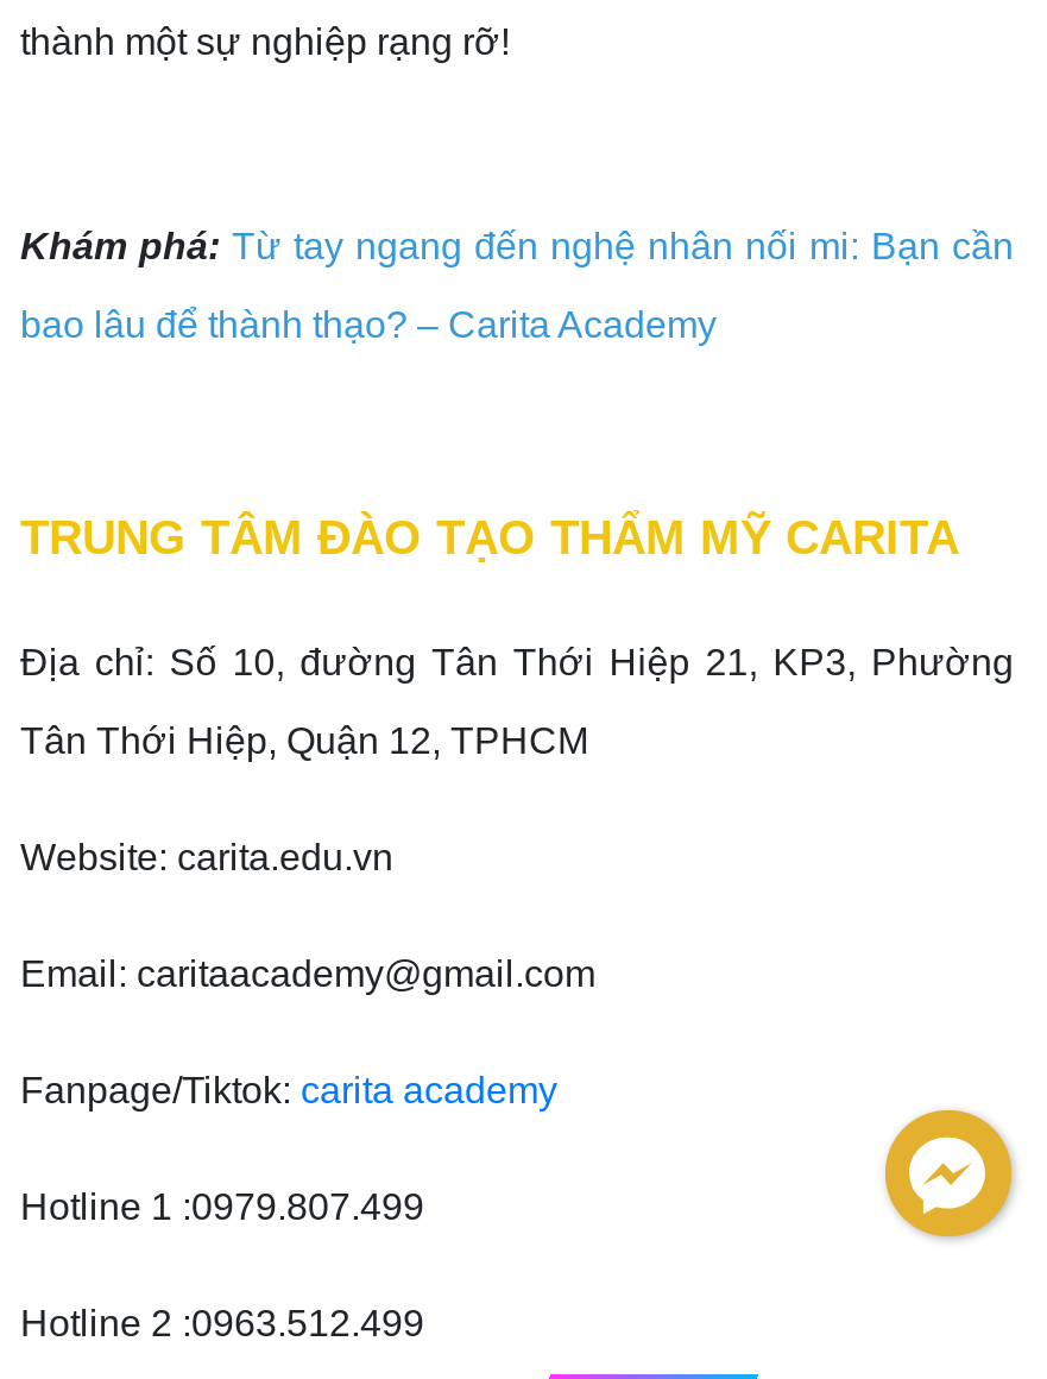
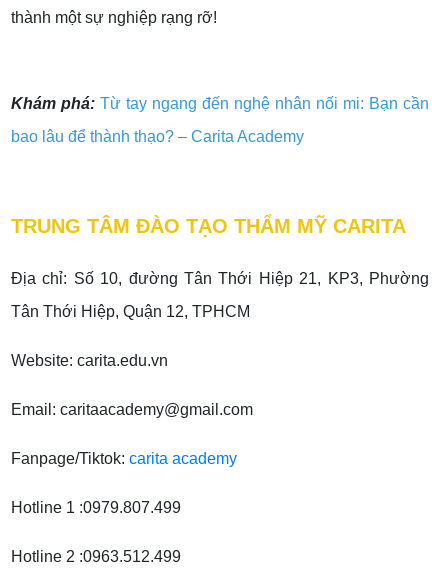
- [image]
